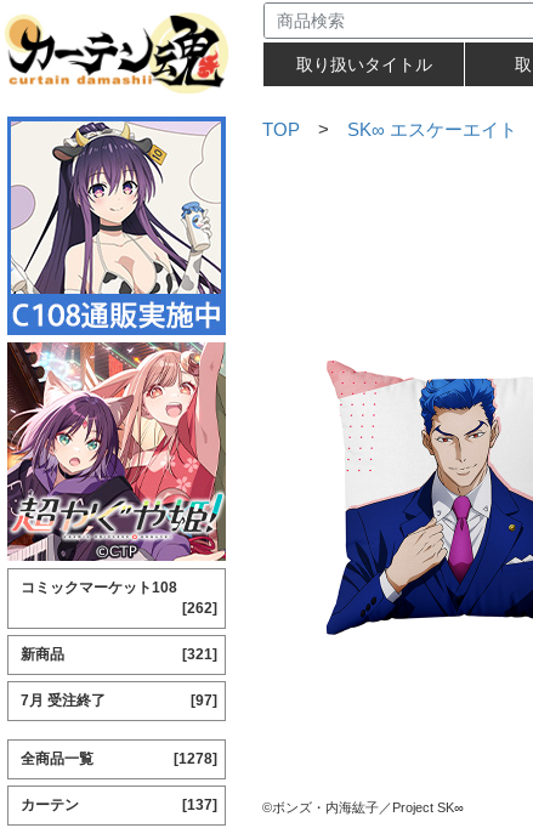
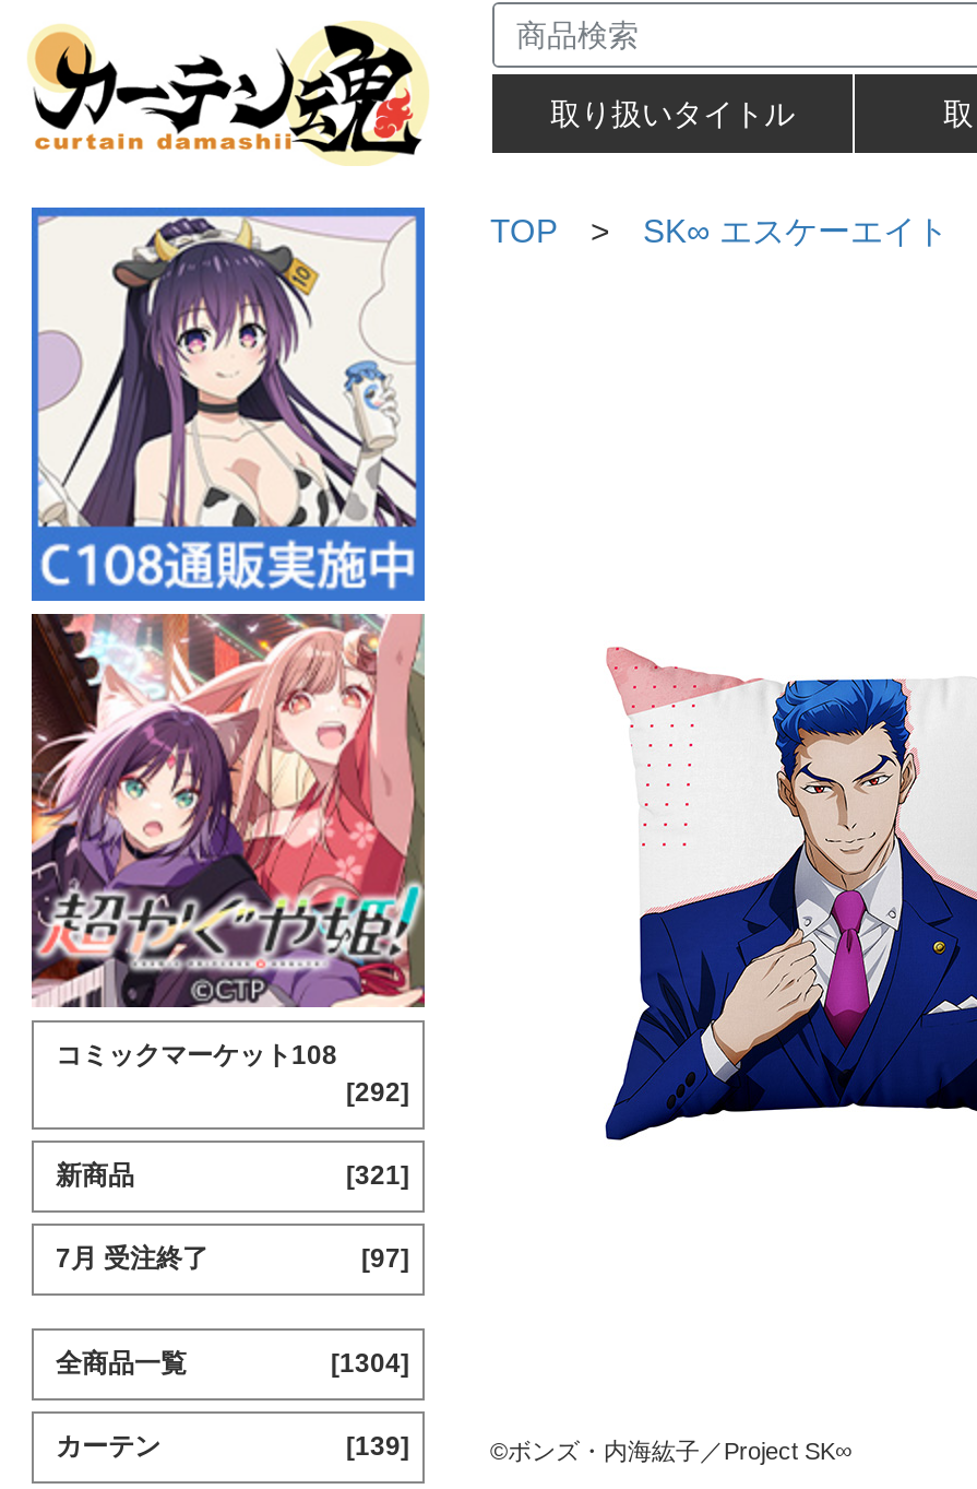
- [262]
+ [292]

- [1278]
+ [1304]

- [137]
+ [139]
